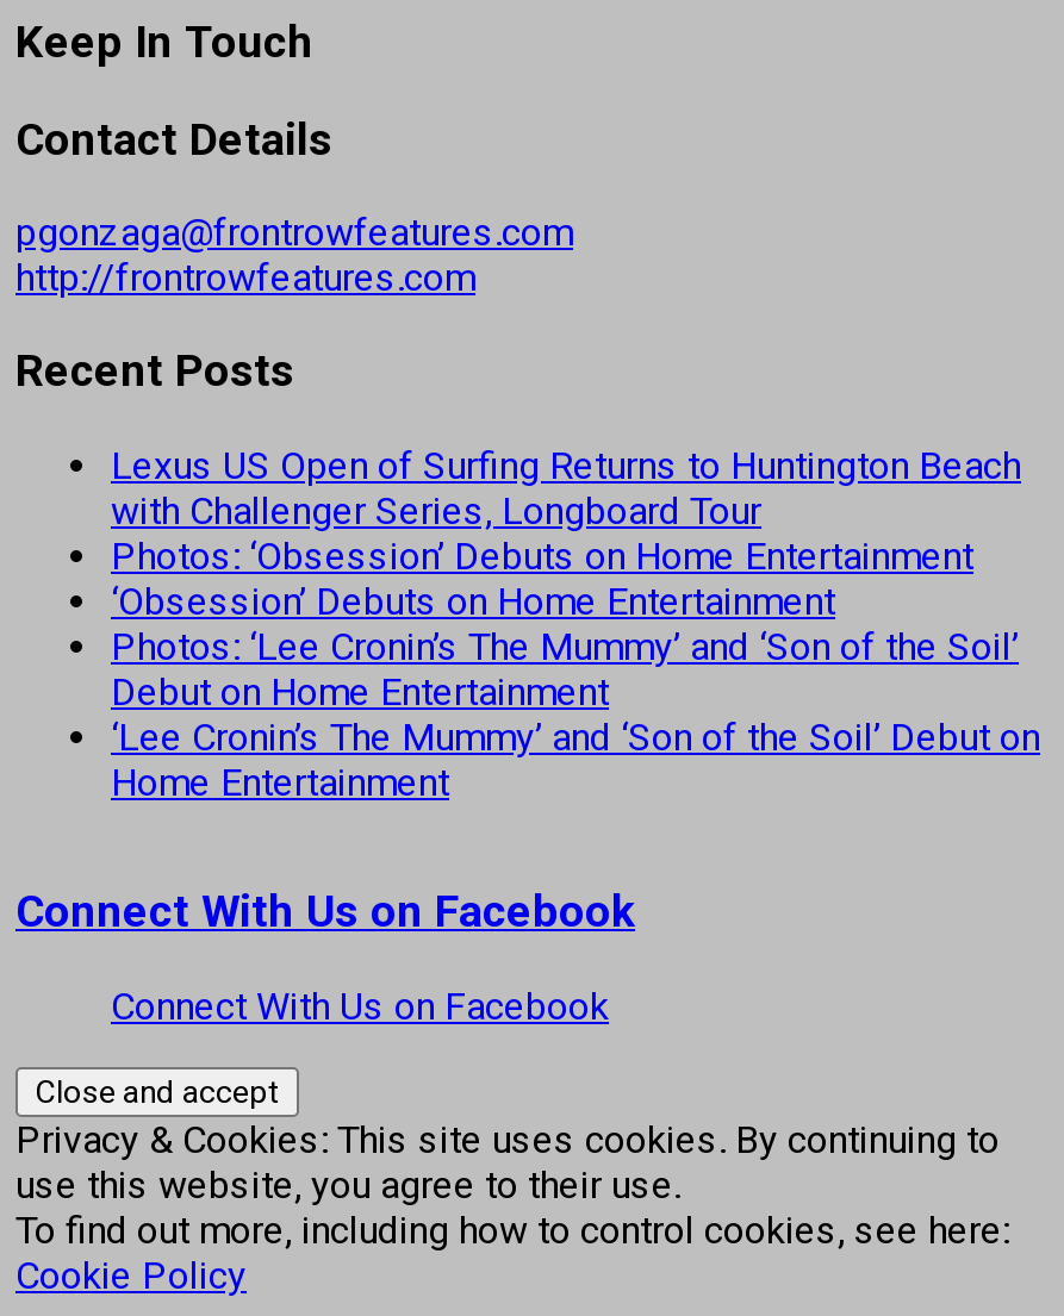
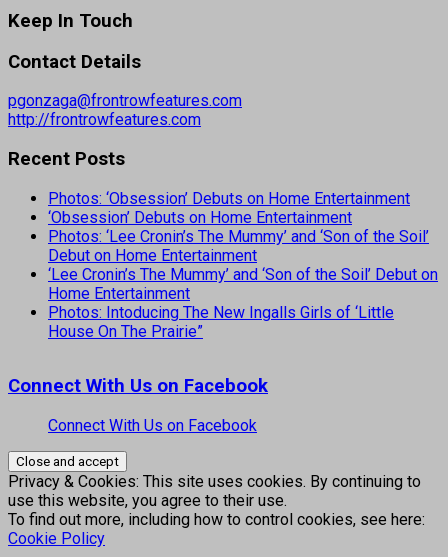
- Lexus US Open of Surfing Returns to Huntington Beach
- with Challenger Series, Longboard Tour

moved up: Photos: ‘Obsession’ Debuts on Home Entertainment | ‘Obsession’ Debuts on Home Entertainment | Photos: ‘Lee Cronin’s The Mummy’ and ‘Son of the Soil’ | Debut on Home Entertainment | ‘Lee Cronin’s The Mummy’ and ‘Son of the Soil’ Debut on | Home Entertainment

+ Photos: Intoducing The New Ingalls Girls of ‘Little
+ House On The Prairie”
